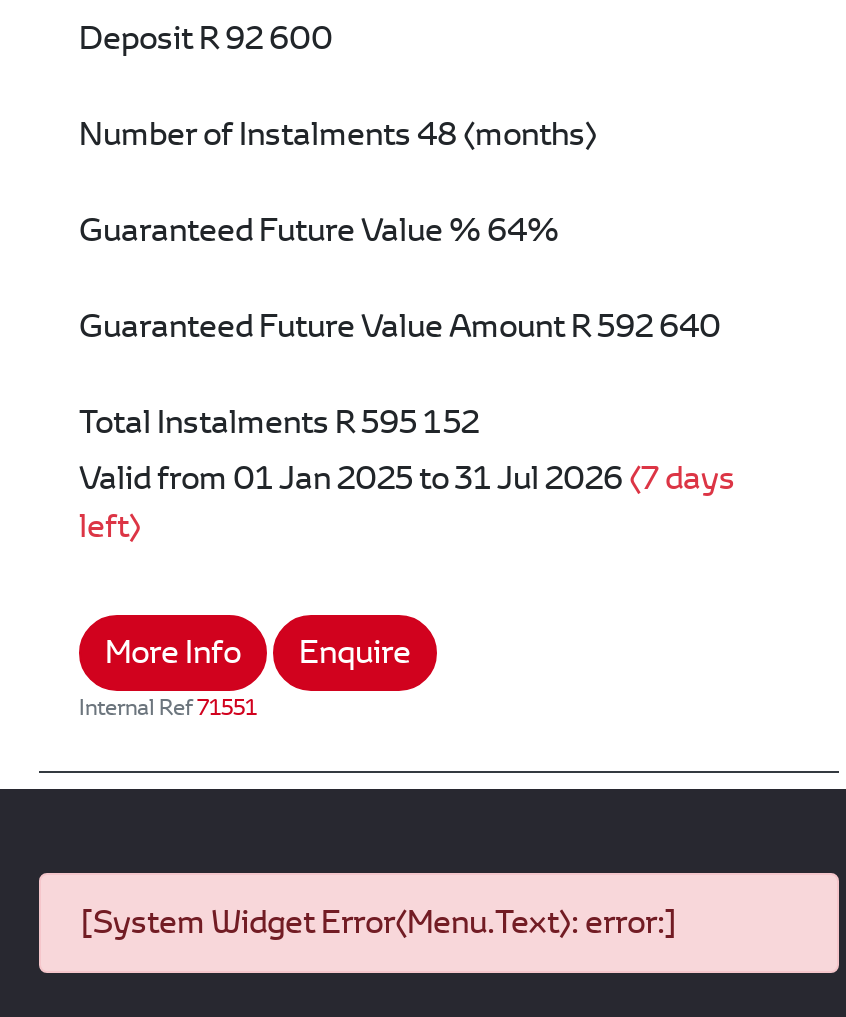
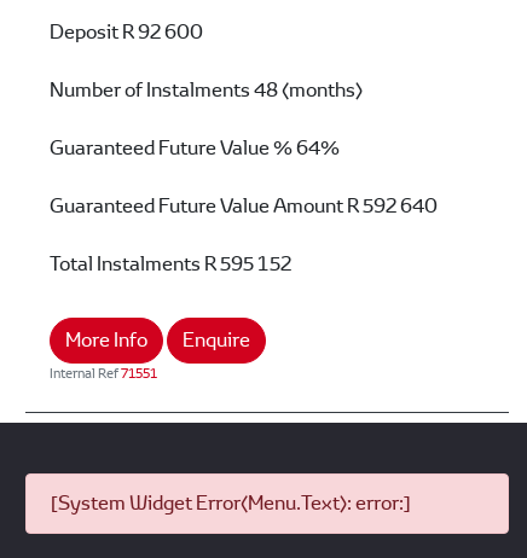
- Valid from 01 Jan 2025 to 31 Jul 2026 (7 days
- left)
